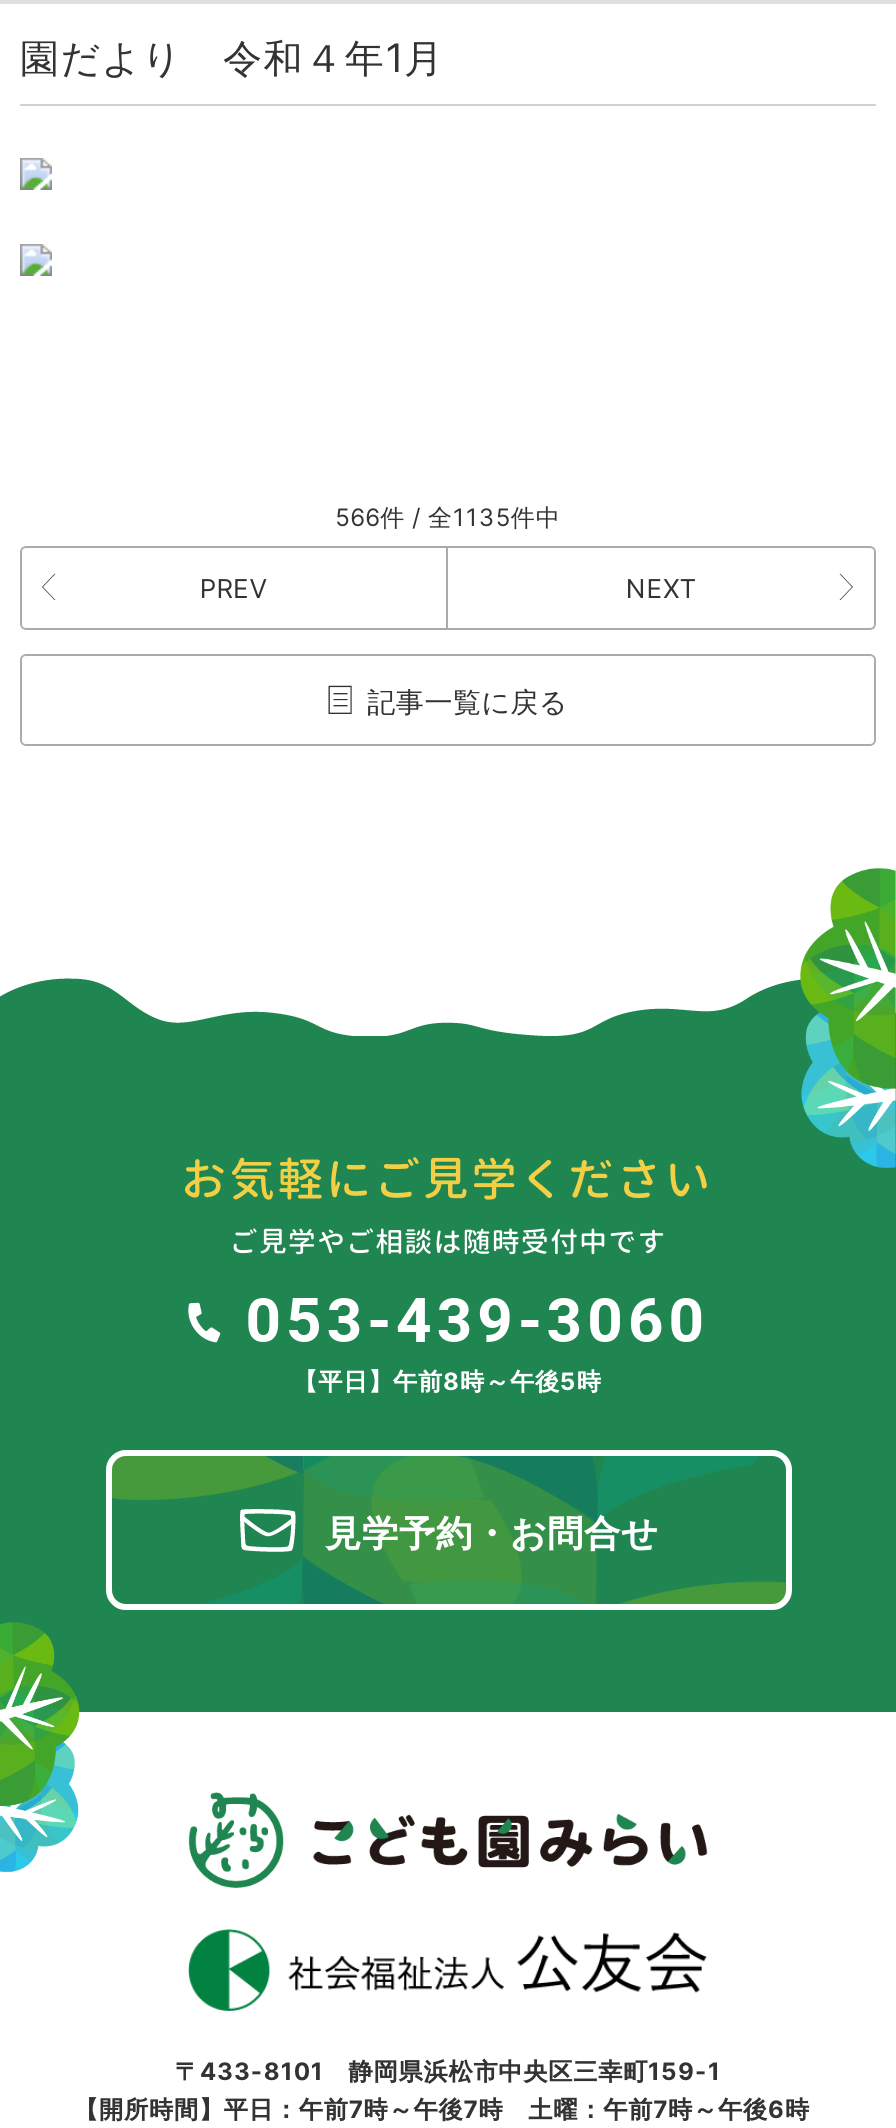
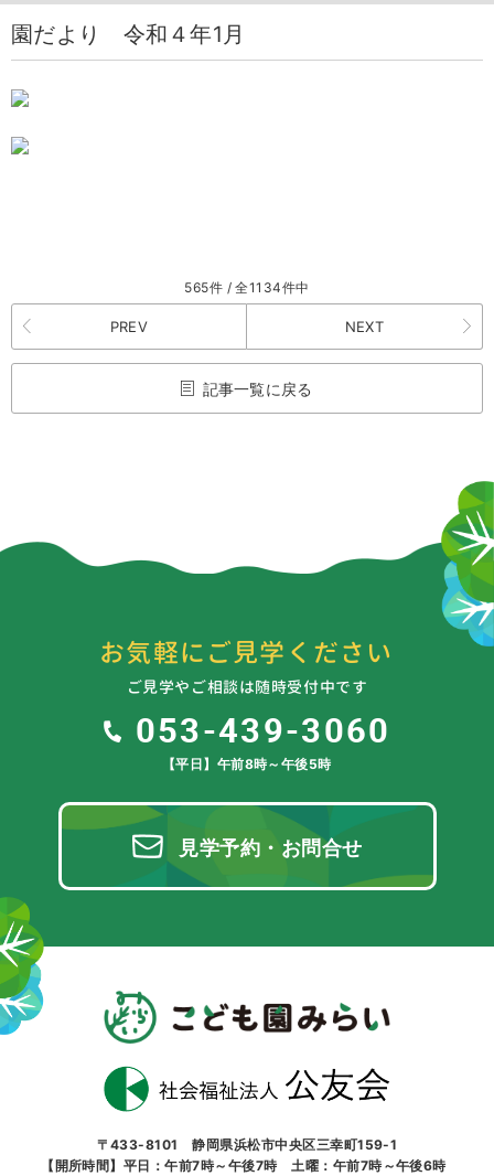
- 566件 / 全1135件中
+ 565件 / 全1134件中
